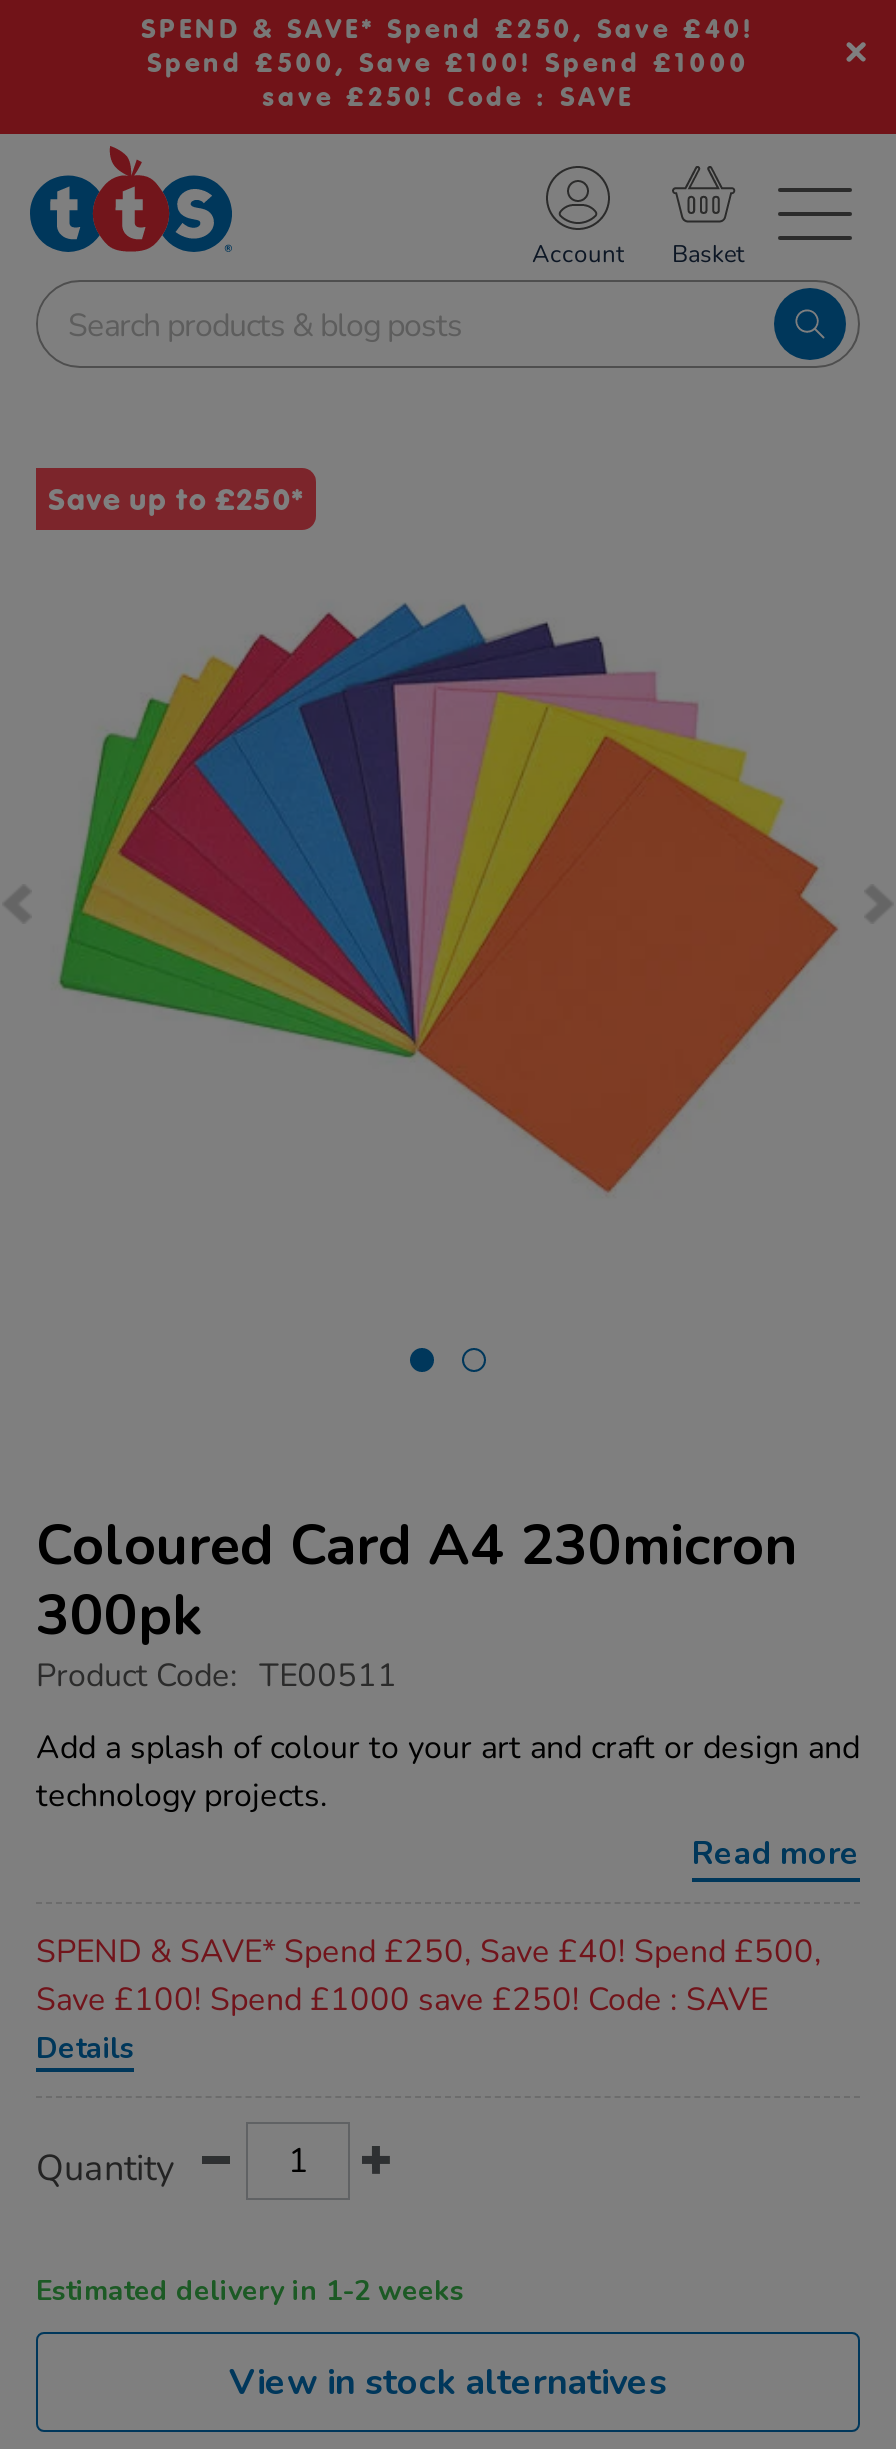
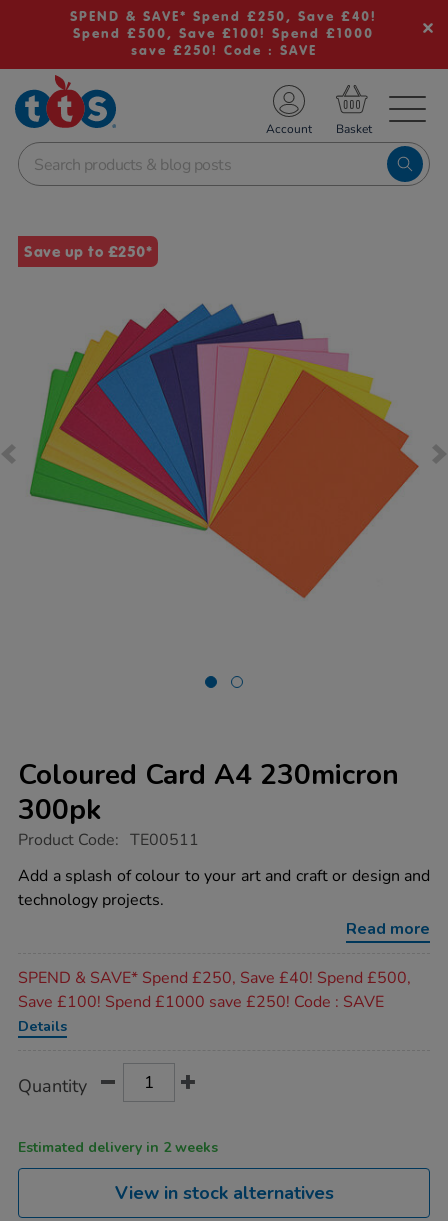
- Estimated delivery in 1-2 weeks
+ Estimated delivery in 2 weeks
